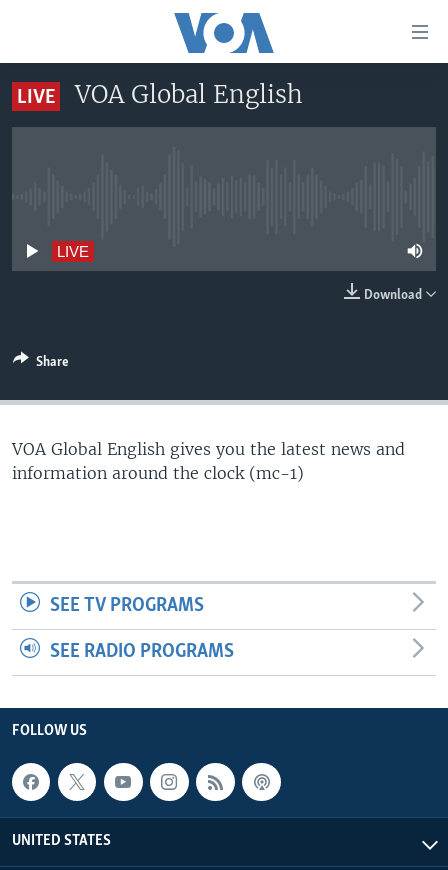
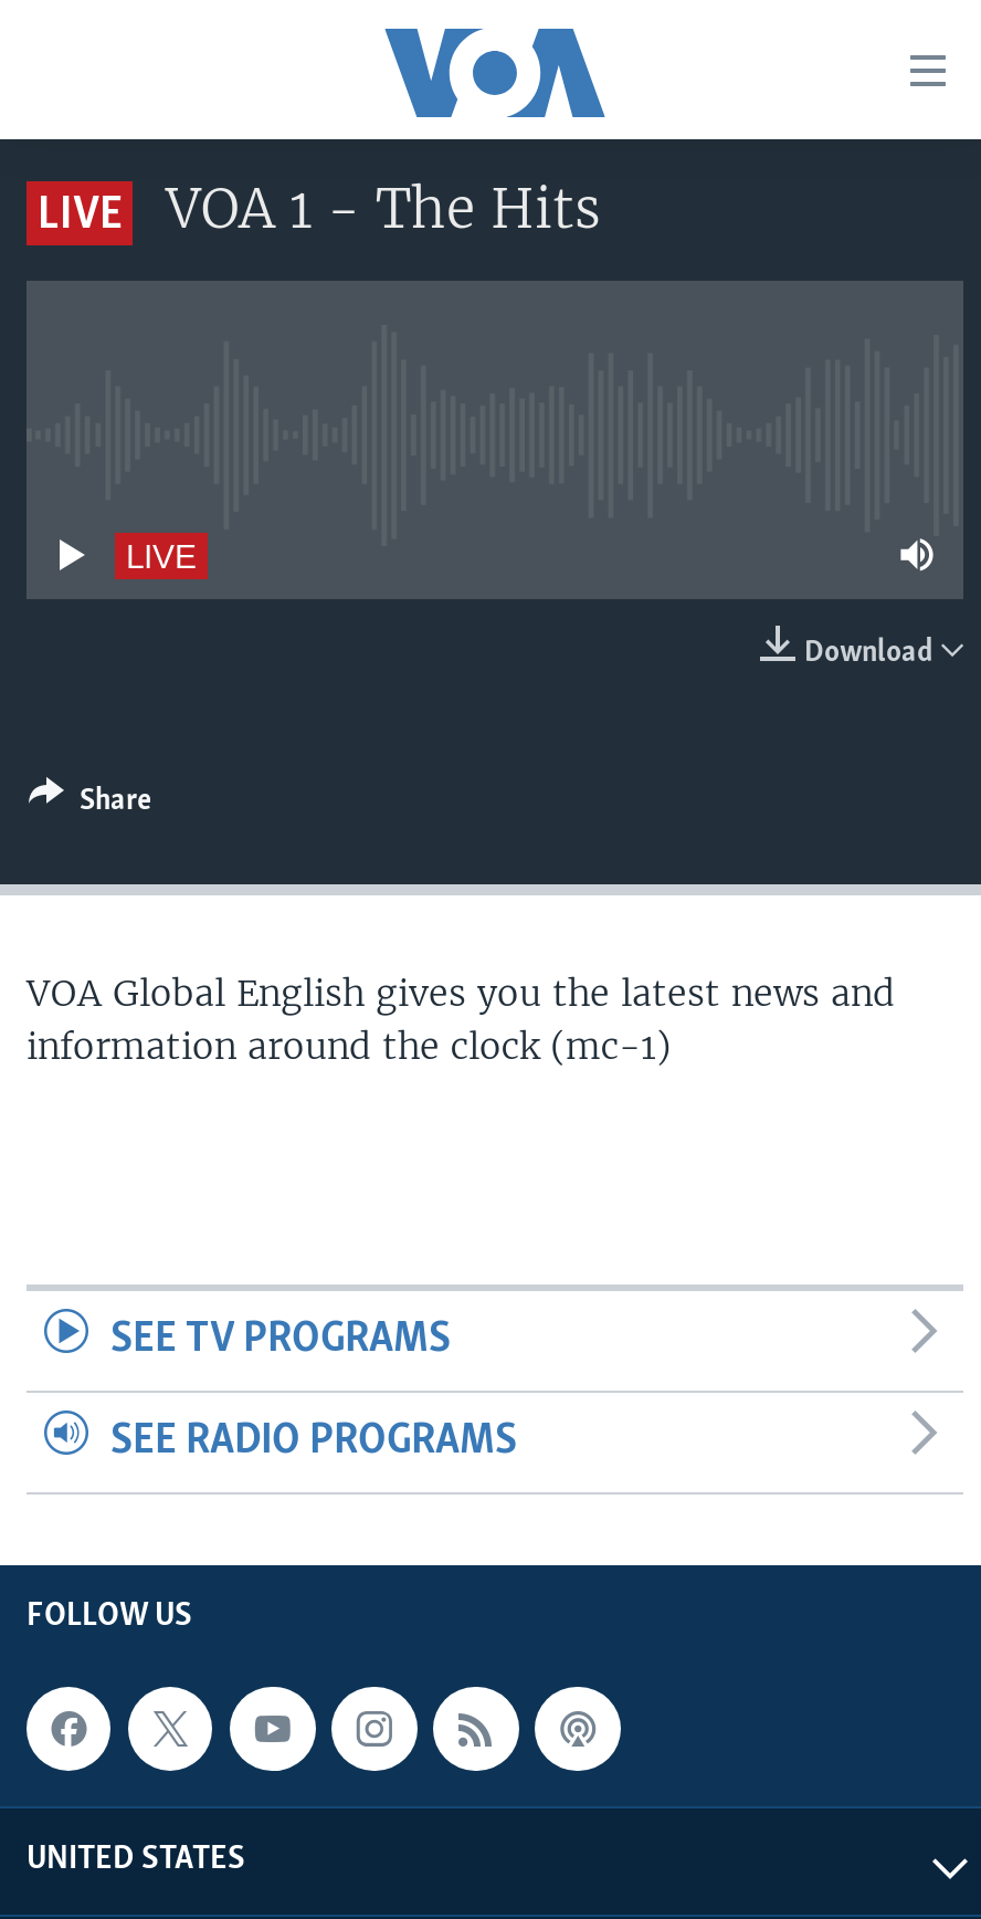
- VOA Global English
+ VOA 1 - The Hits
